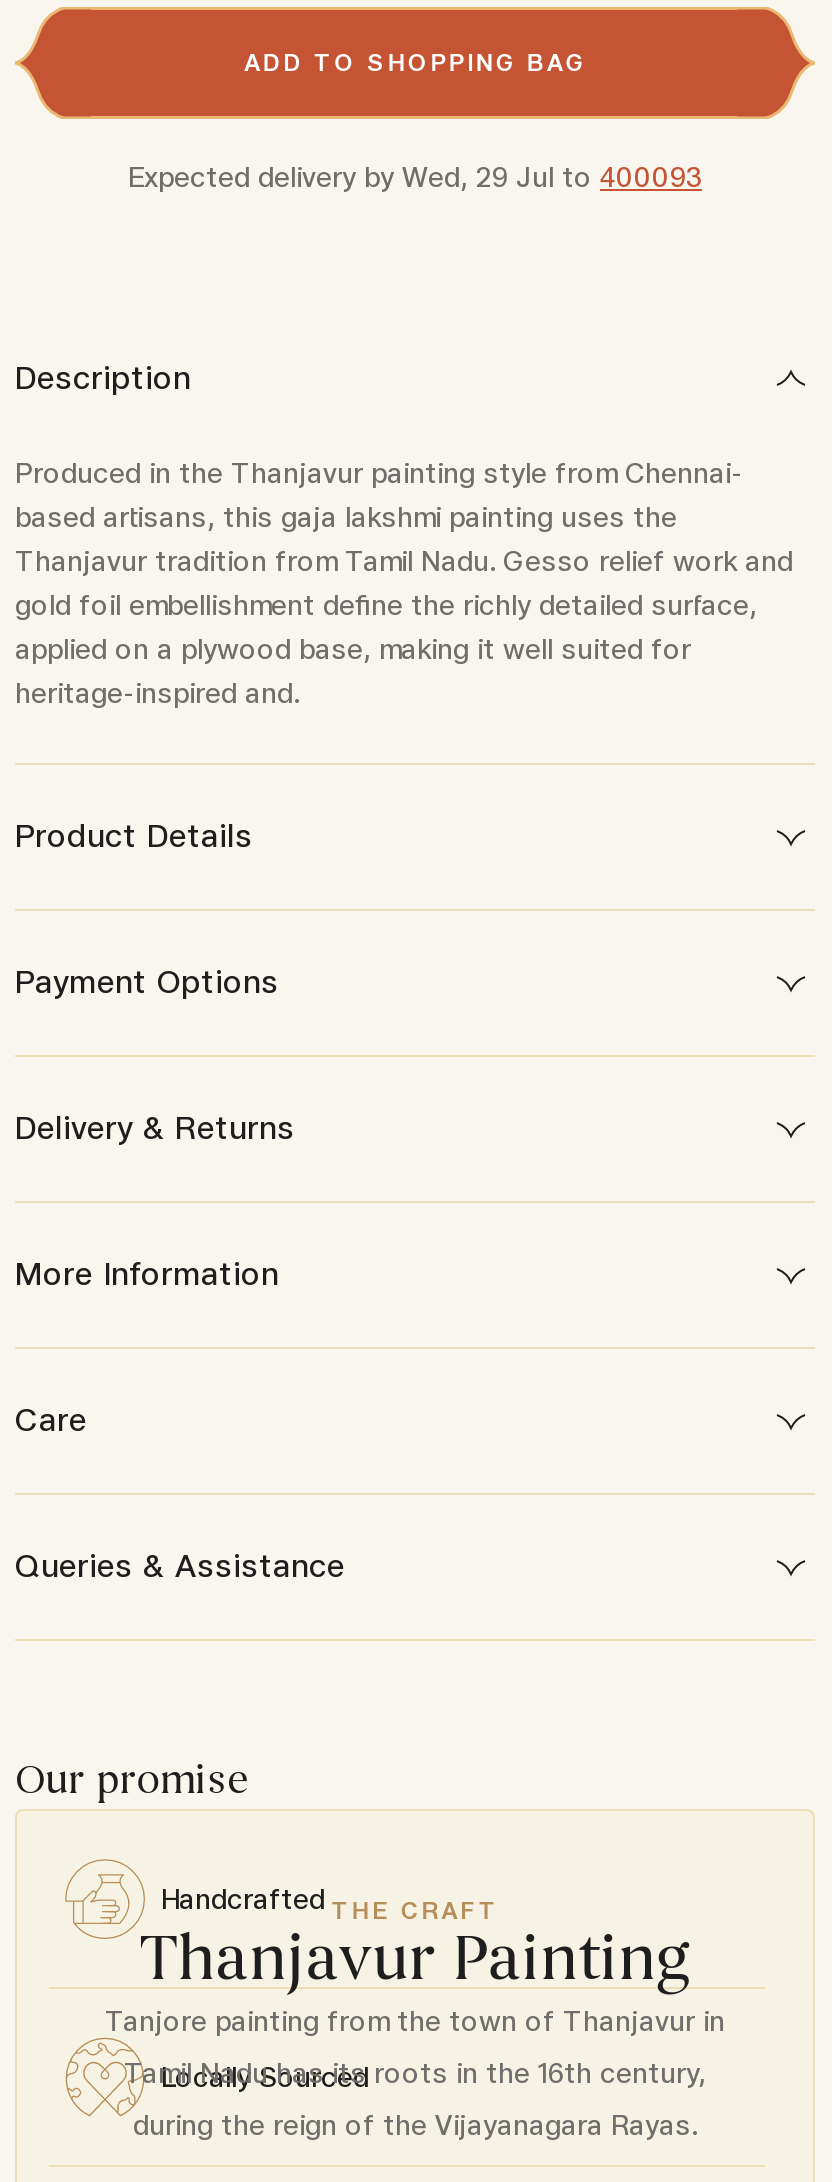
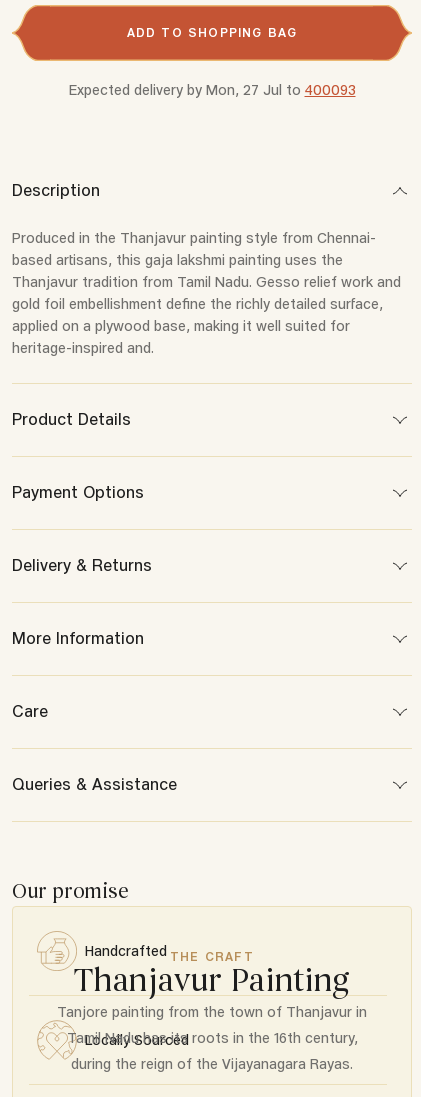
- Expected delivery by Wed, 29 Jul to 400093
+ Expected delivery by Mon, 27 Jul to 400093
